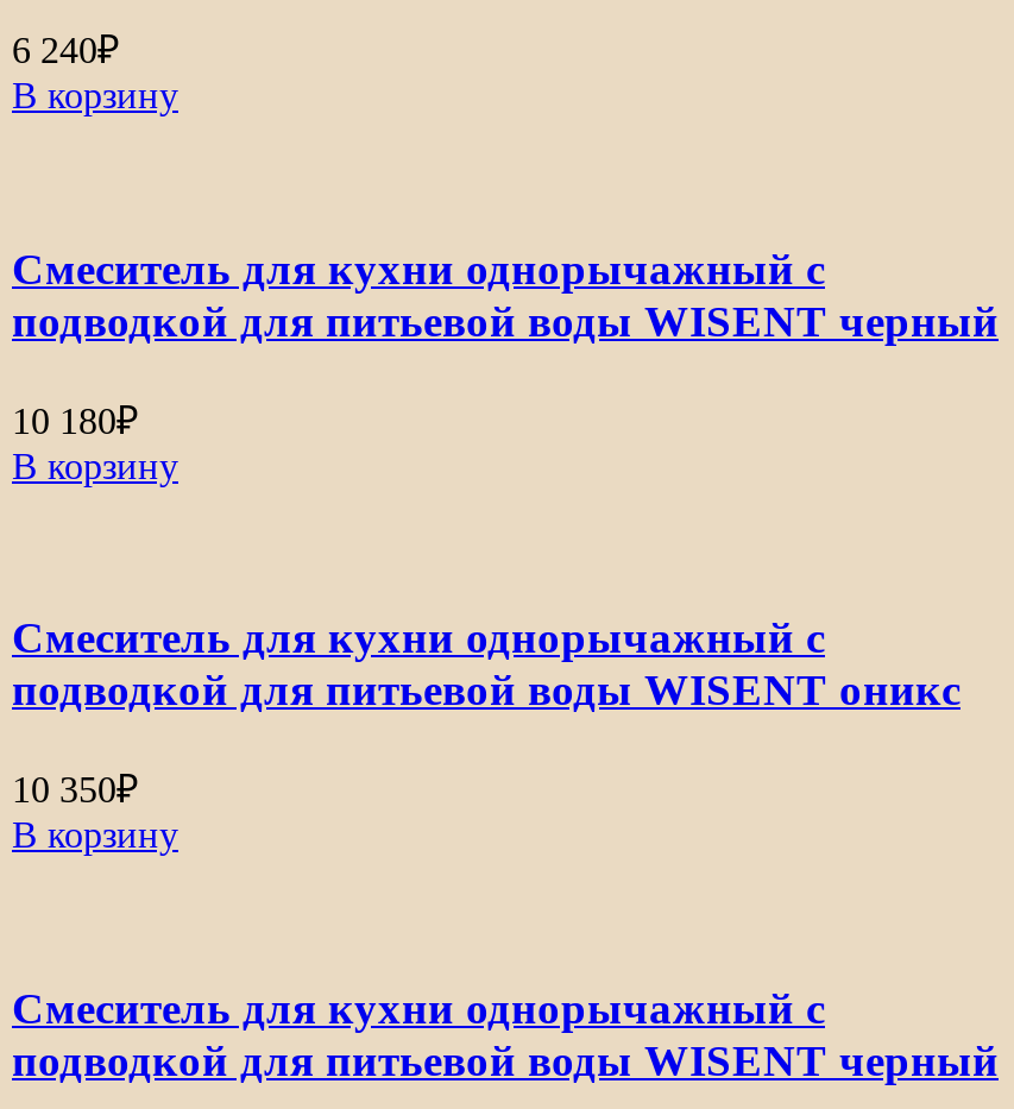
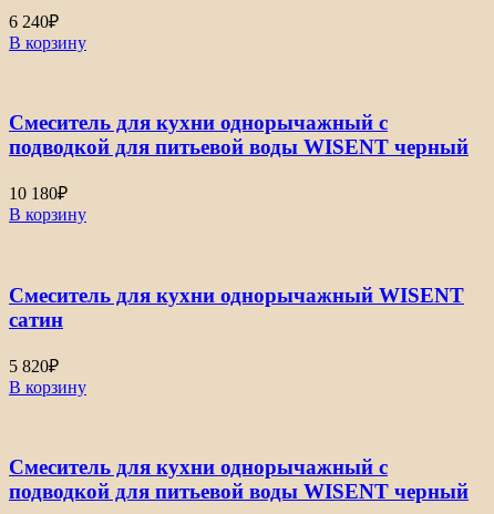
- Смеситель для кухни однорычажный с
- подводкой для питьевой воды WISENT оникс
+ Смеситель для кухни однорычажный WISENT
+ сатин

- 10 350₽
+ 5 820₽
